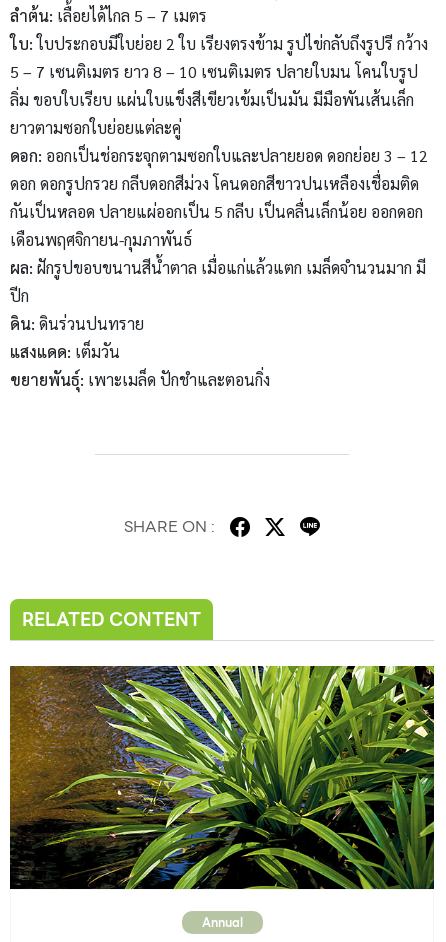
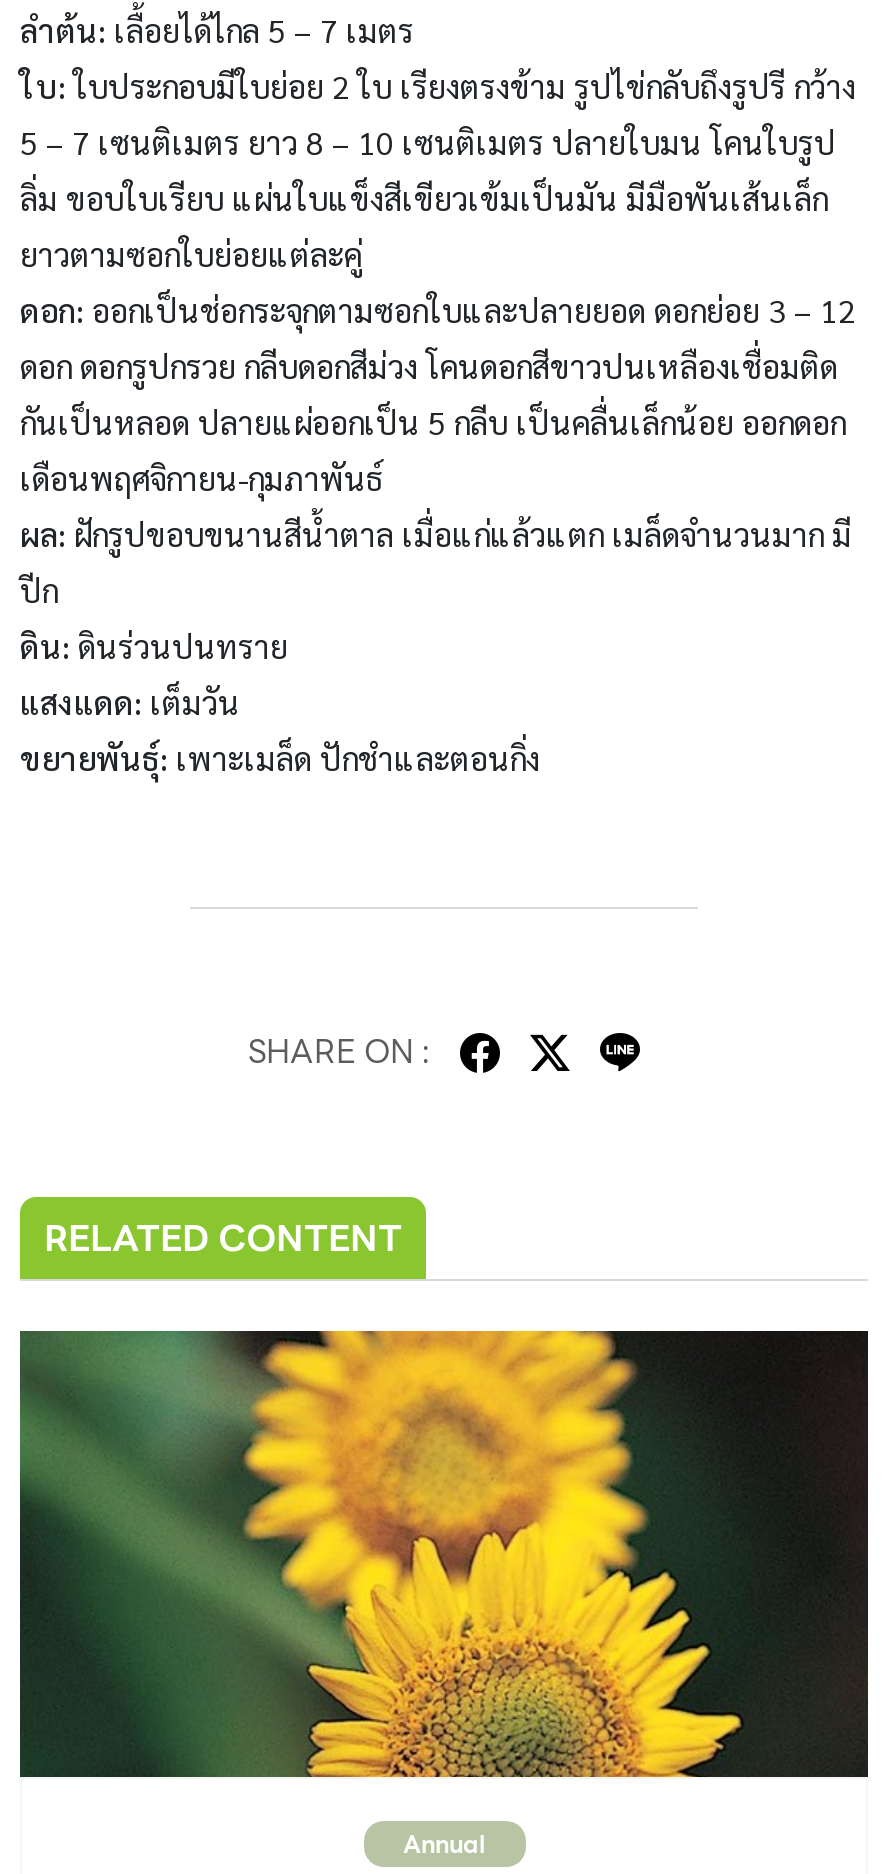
- [image]
+ [image]
